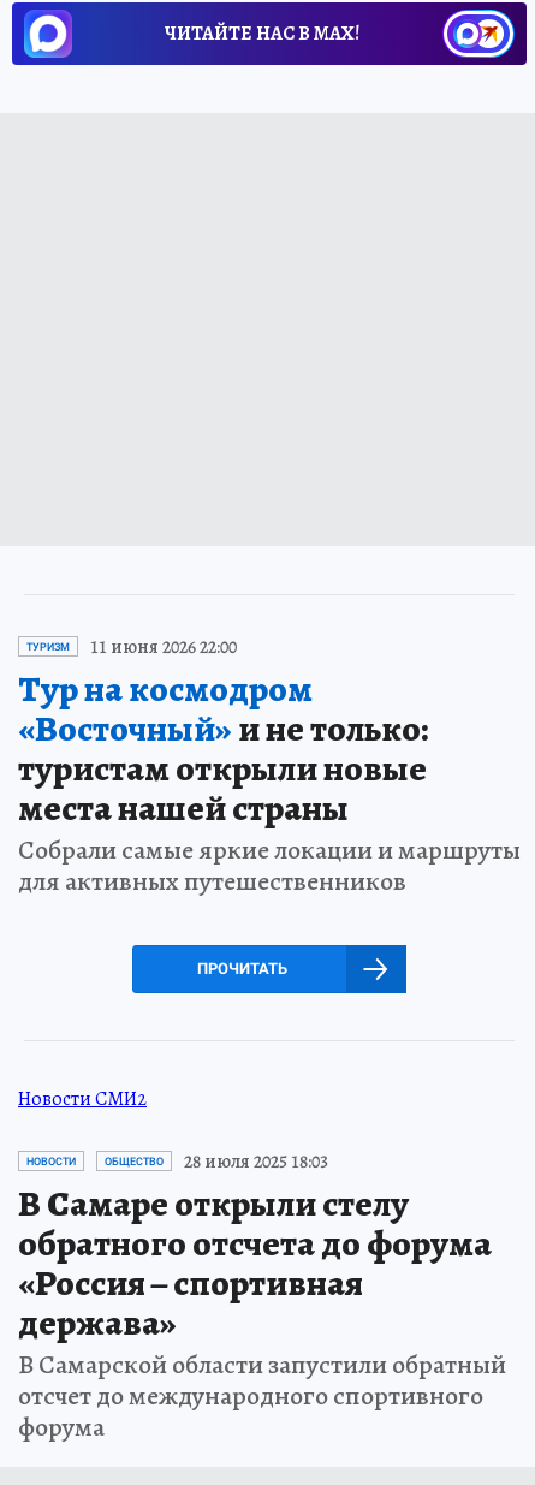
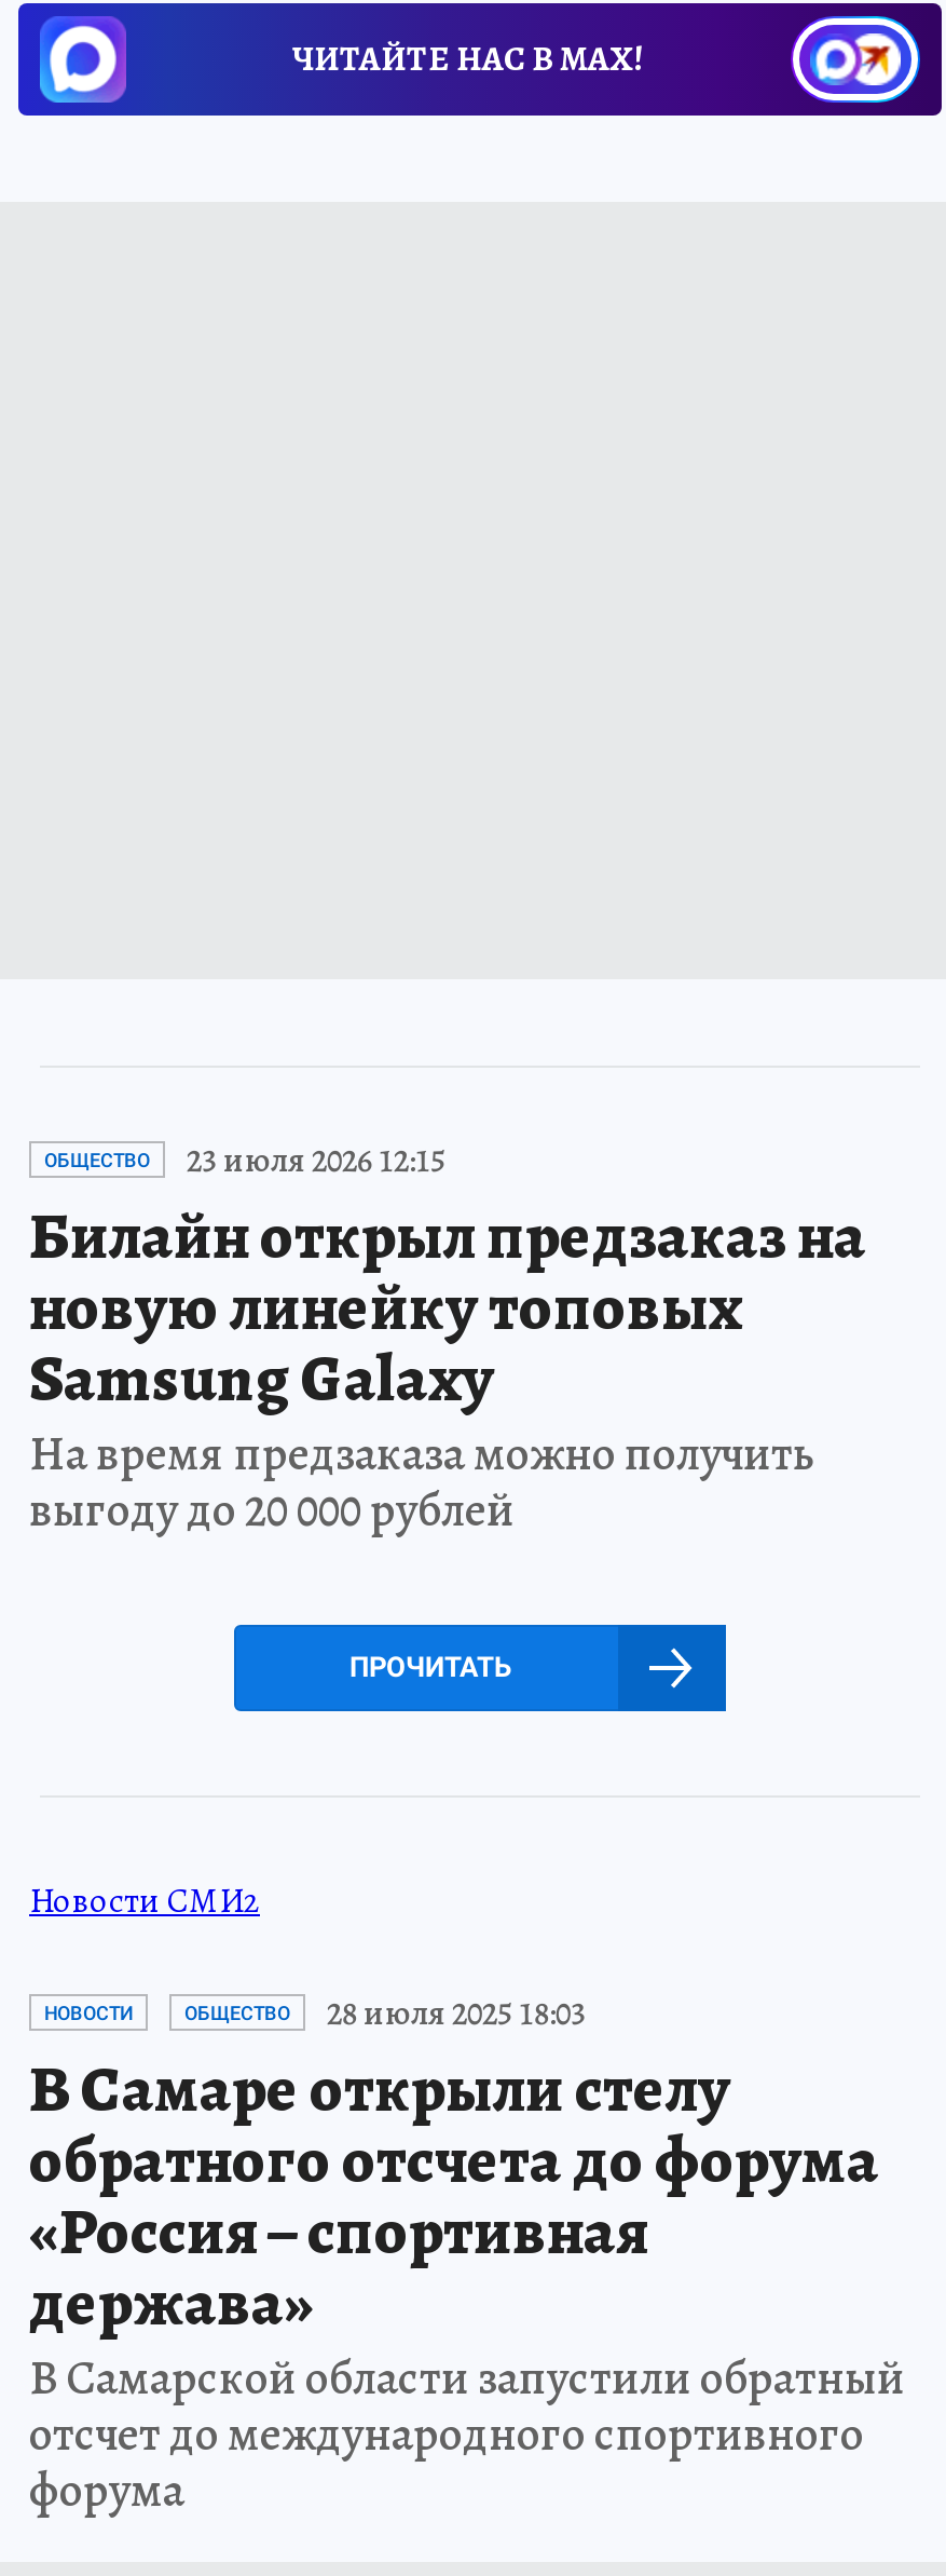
- ТУРИЗМ
- 11 июня 2026 22:00
- Тур на космодром
- «Восточный»и не только:
- туристам открыли новые
- места нашей страны
- Собрали самые яркие локации и маршруты
- для активных путешественников
+ ОБЩЕСТВО
+ 23 июля 2026 12:15
+ Билайн открыл предзаказ на
+ новую линейку топовых
+ Samsung Galaxy
+ На время предзаказа можно получить
+ выгоду до 20 000 рублей
